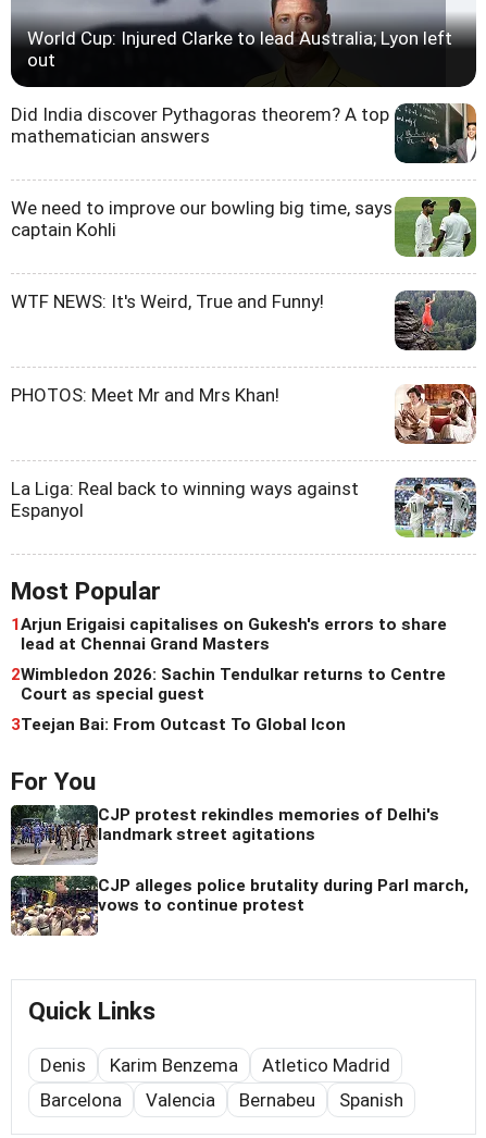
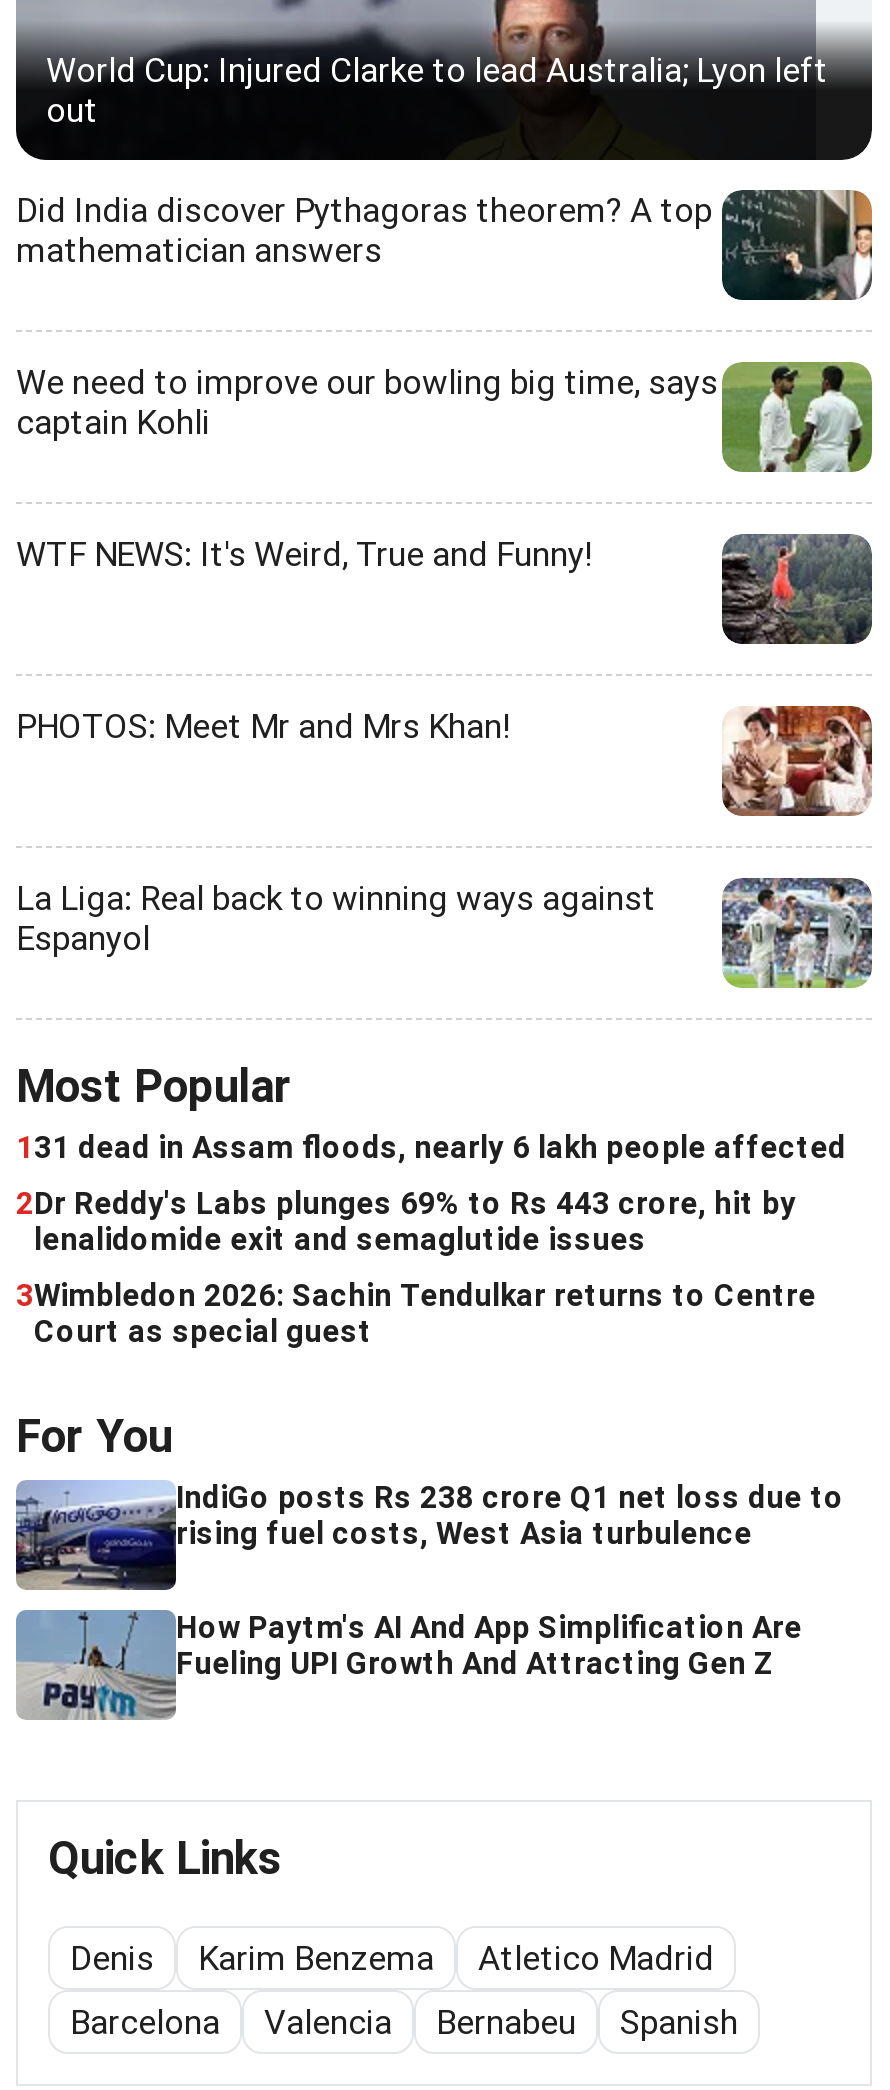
- 1Arjun Erigaisi capitalises on Gukesh's errors to share
- lead at Chennai Grand Masters
- 2Wimbledon 2026: Sachin Tendulkar returns to Centre
+ 1 31 dead in Assam floods, nearly 6 lakh people affected
+ 2Dr Reddy's Labs plunges 69% to Rs 443 crore, hit by
+ lenalidomide exit and semaglutide issues
+ 3Wimbledon 2026: Sachin Tendulkar returns to Centre

moved down: Court as special guest

- 3Teejan Bai: From Outcast To Global Icon

- [image]
- CJP protest rekindles memories of Delhi's
- landmark street agitations
+ [image]
+ IndiGo posts Rs 238 crore Q1 net loss due to
+ rising fuel costs, West Asia turbulence

- [image]
- CJP alleges police brutality during Parl march,
- vows to continue protest
+ [image]
+ How Paytm's AI And App Simplification Are
+ Fueling UPI Growth And Attracting Gen Z
